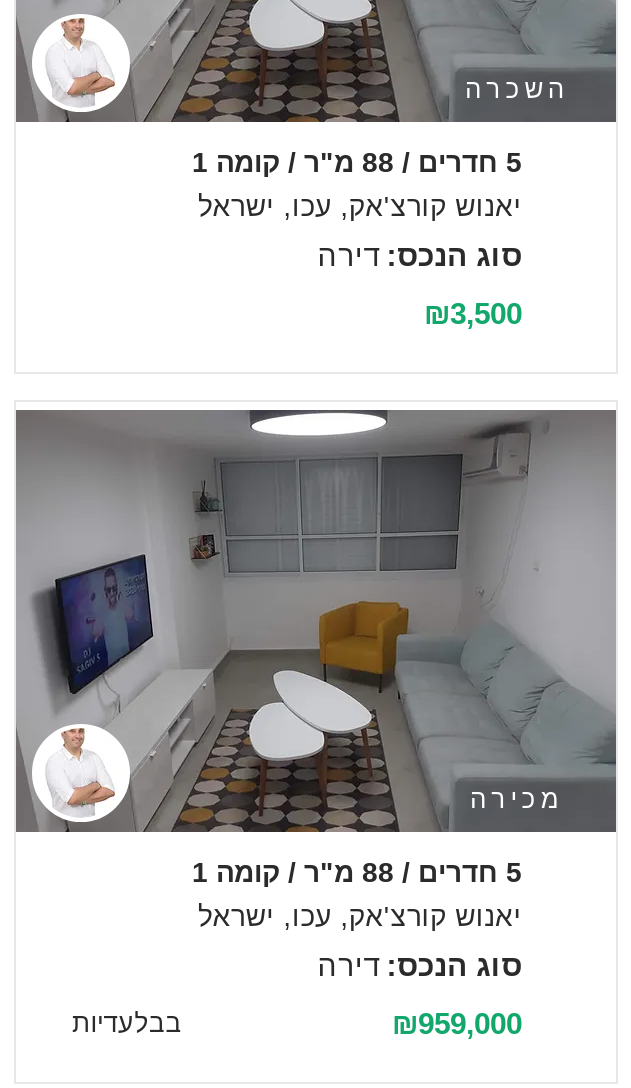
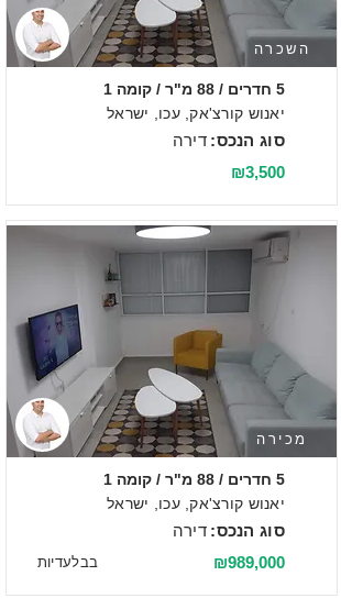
- ₪959,000
+ ₪989,000
